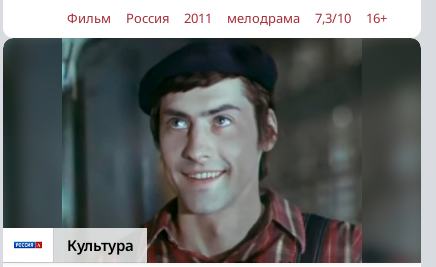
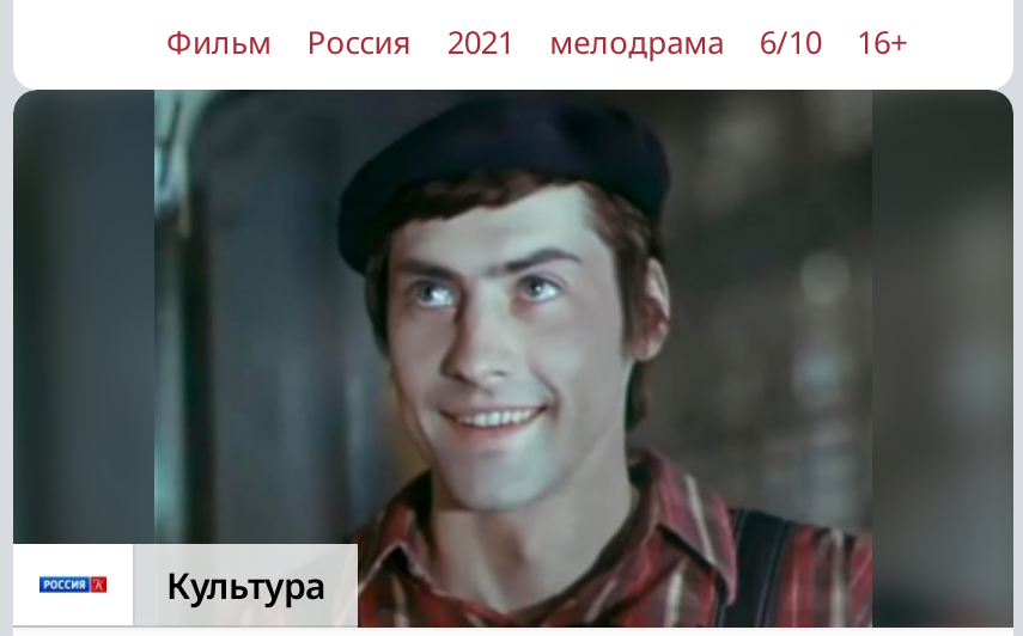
- 2011
+ 2021

- 7,3/10
+ 6/10
